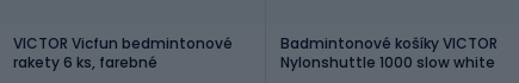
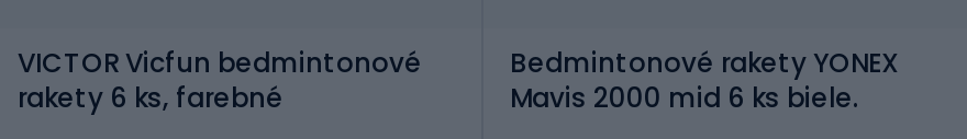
- Badmintonové košíky VICTOR
- Nylonshuttle 1000 slow white
+ Bedmintonové rakety YONEX
+ Mavis 2000 mid 6 ks biele.
